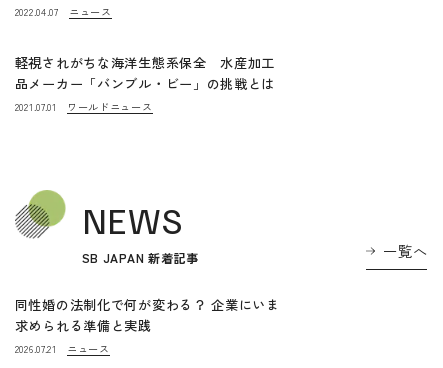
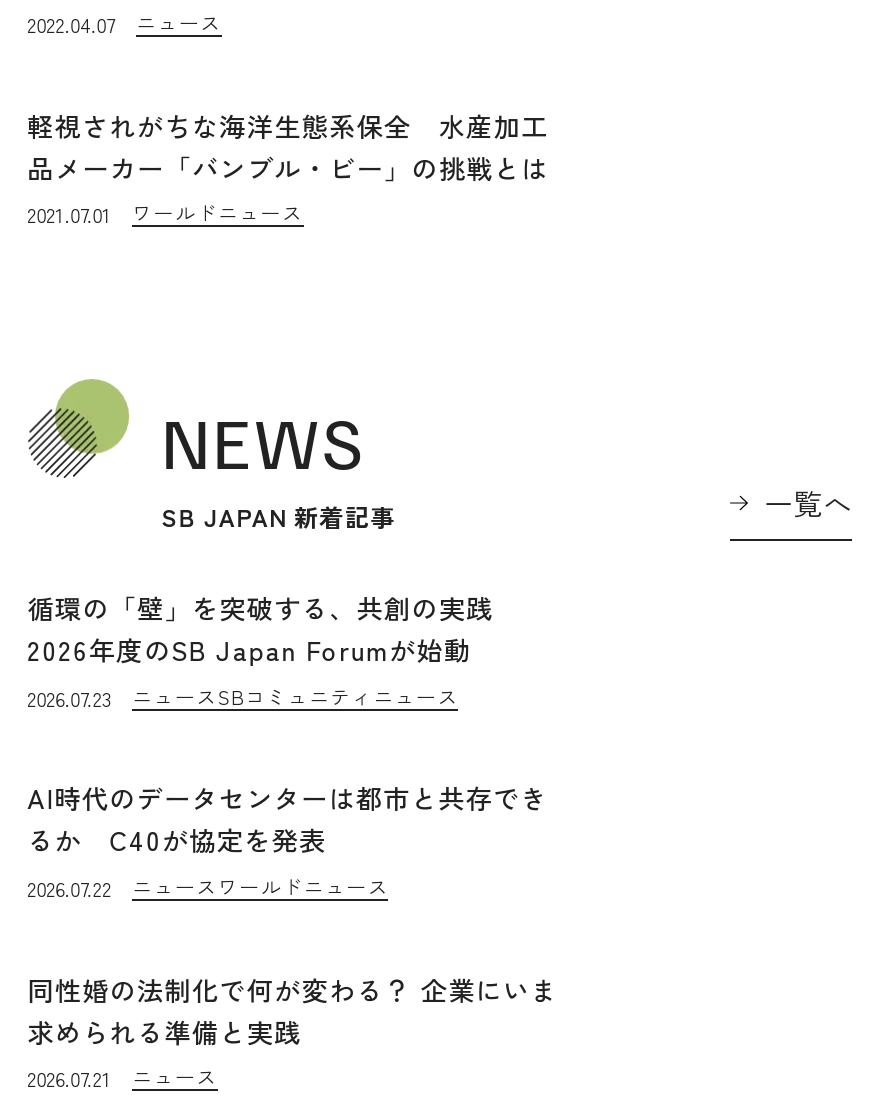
+ 循環の「壁」を突破する、共創の実践
+ 2026年度のSB Japan Forumが始動
+ 2026.07.23
+ ニュースSBコミュニティニュース
+ AI時代のデータセンターは都市と共存でき
+ るか C40が協定を発表
+ 2026.07.22
+ ニュースワールドニュース
